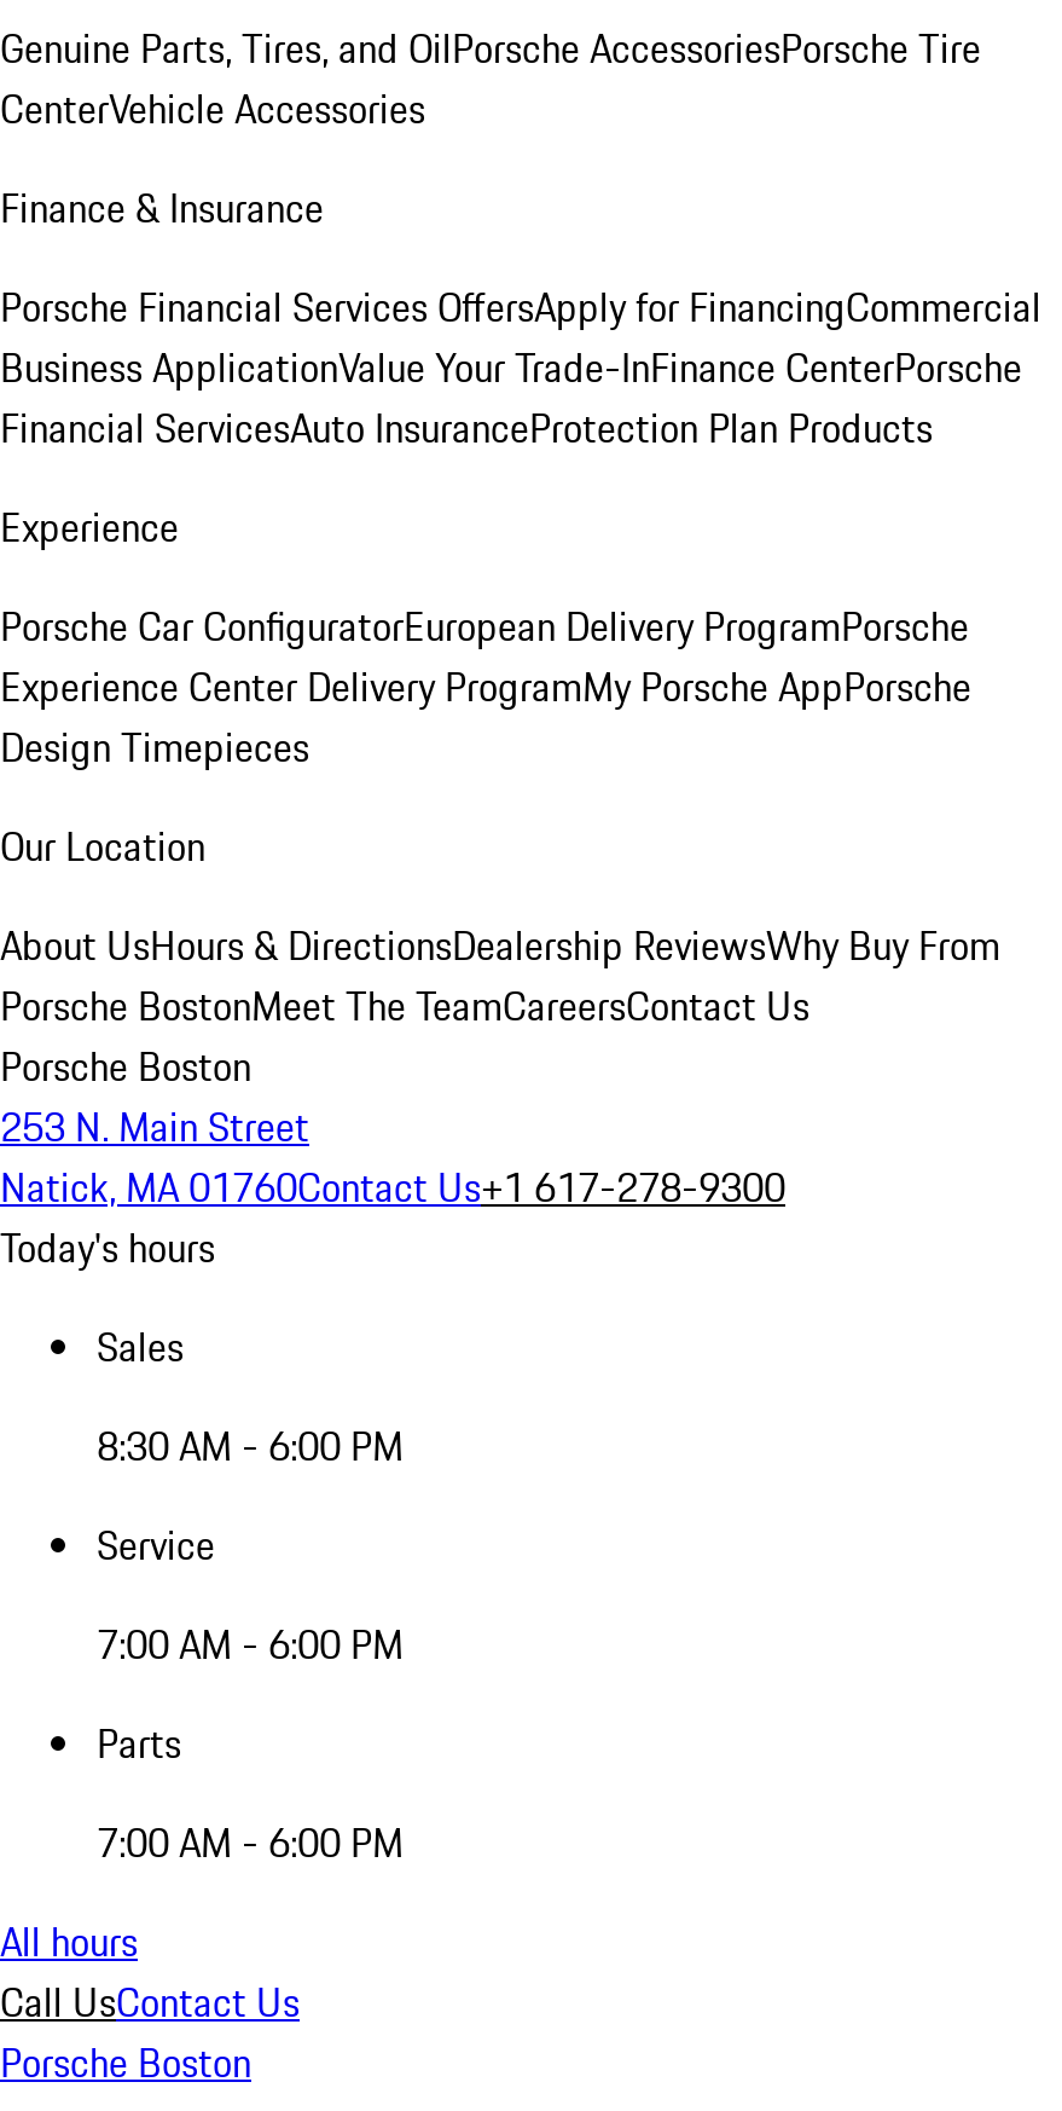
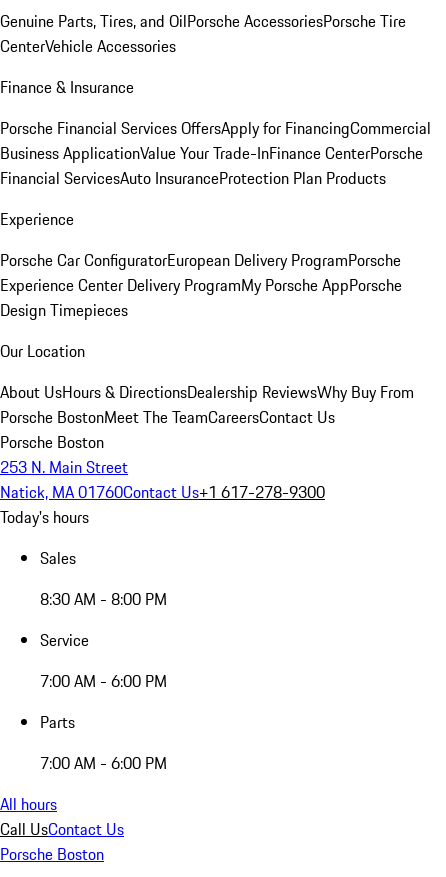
- 8:30 AM - 6:00 PM
+ 8:30 AM - 8:00 PM
